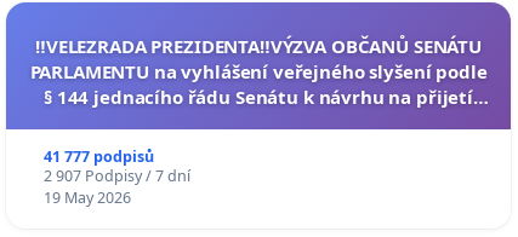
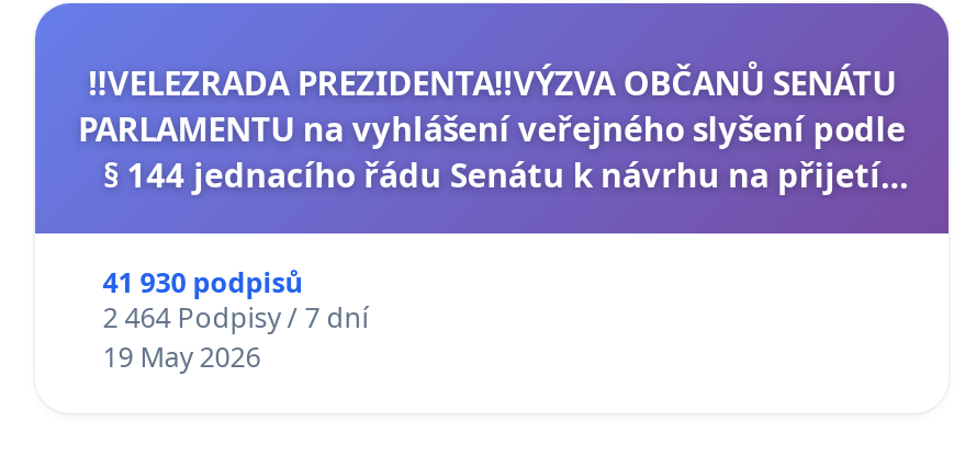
- 41 777 podpisů
+ 41 930 podpisů

- 2 907 Podpisy / 7 dní
+ 2 464 Podpisy / 7 dní
